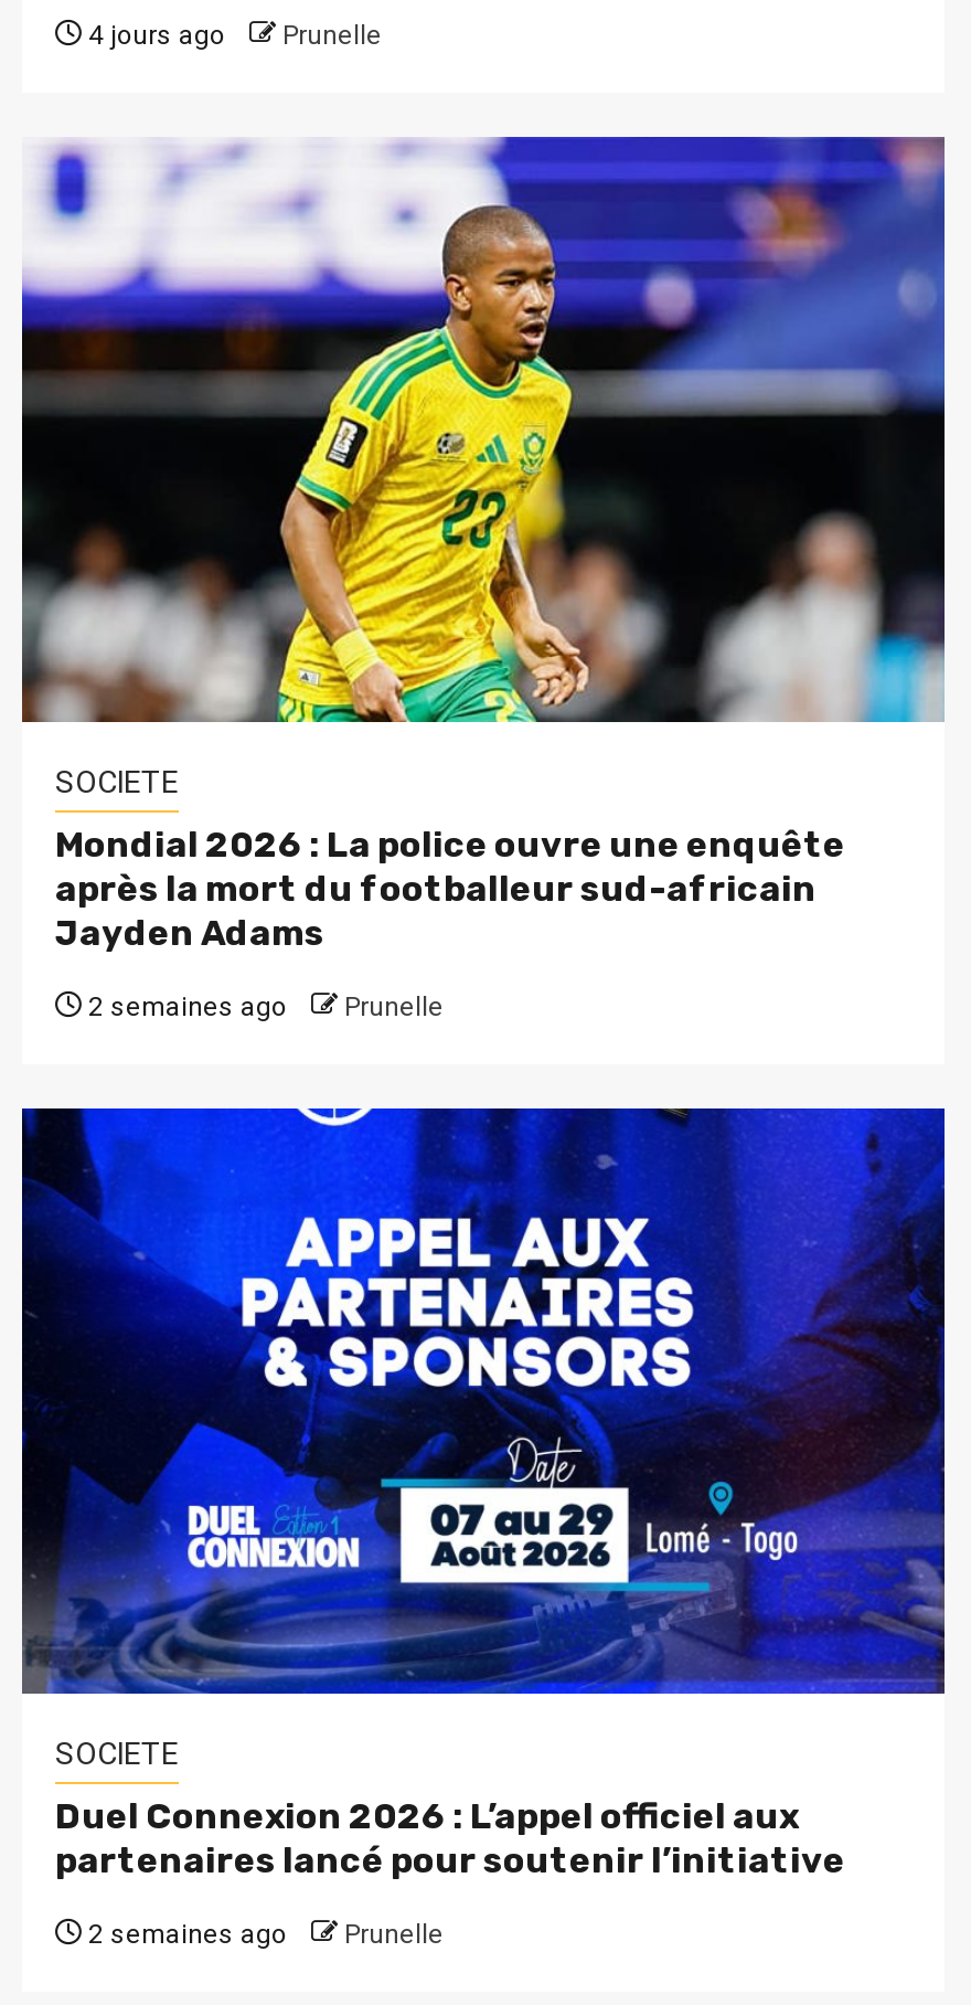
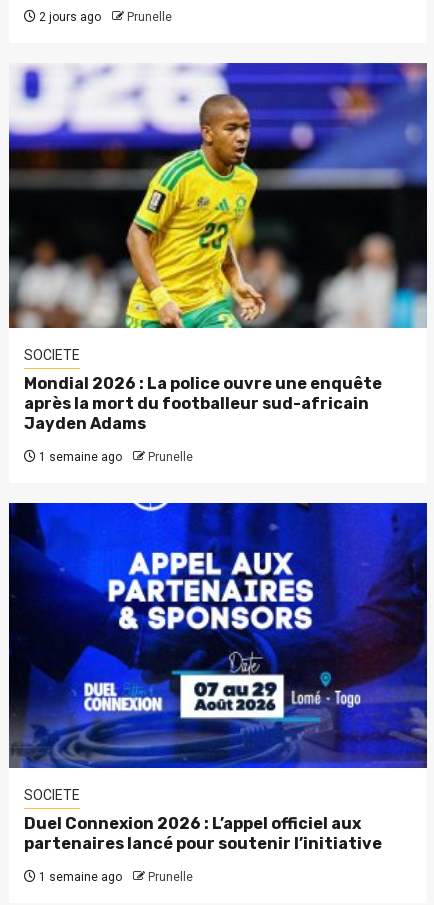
- 4 jours ago Prunelle
+ 2 jours ago Prunelle

- 2 semaines ago Prunelle
+ 1 semaine ago Prunelle

- 2 semaines ago Prunelle
+ 1 semaine ago Prunelle
